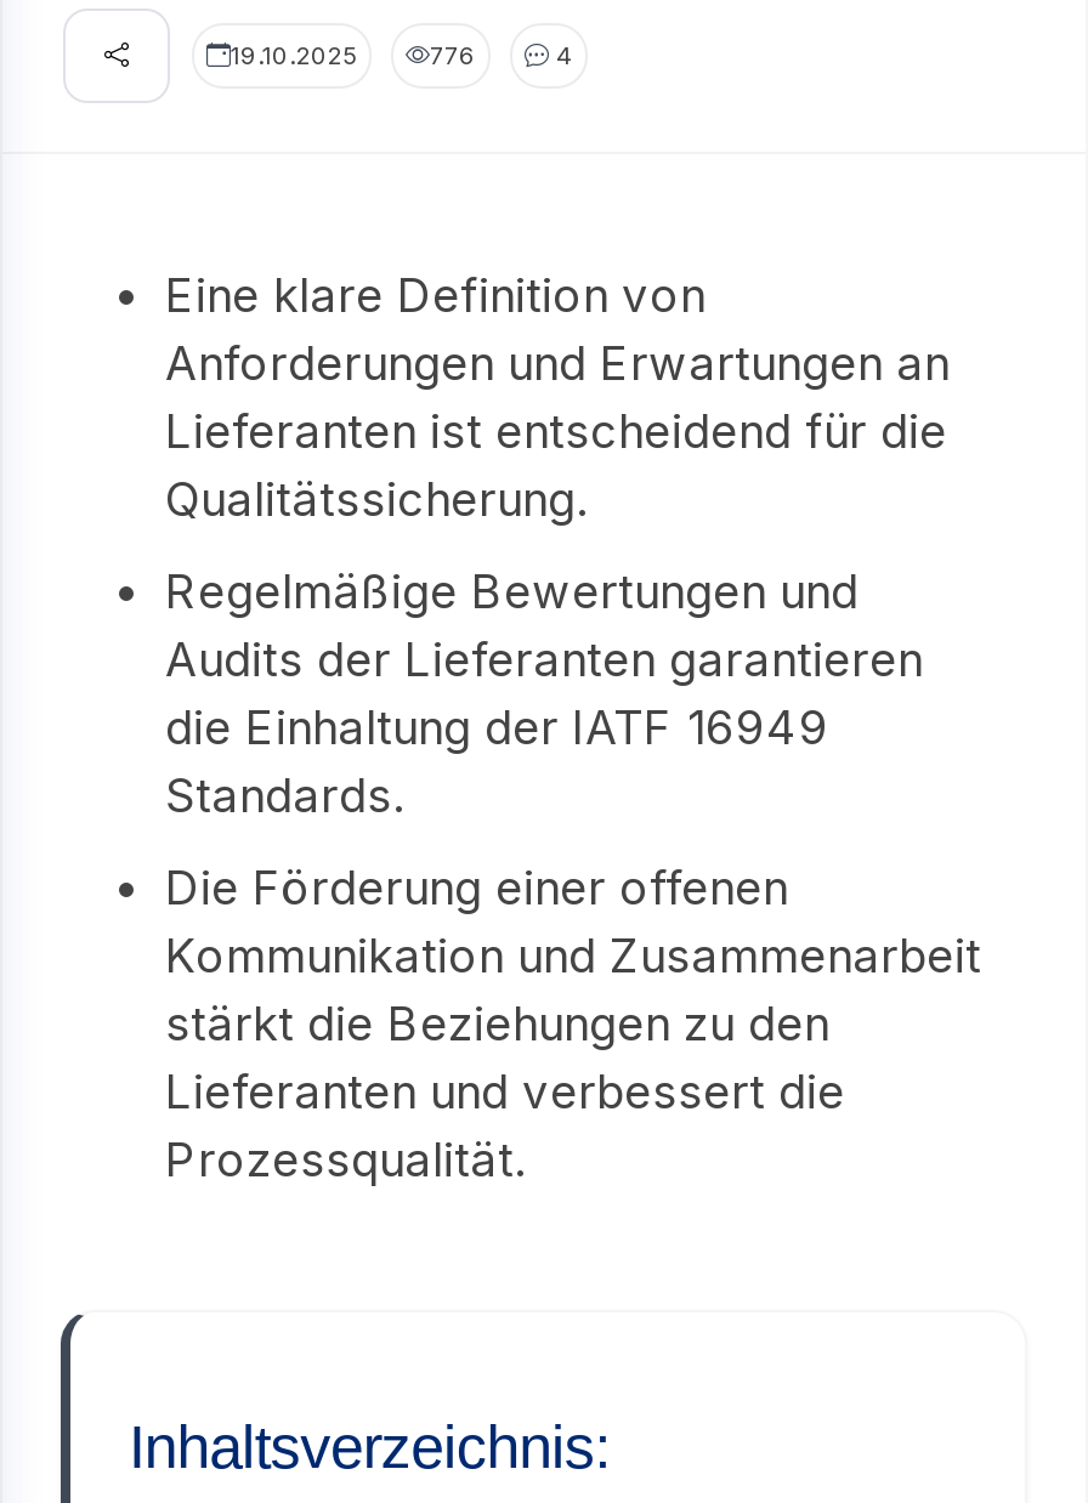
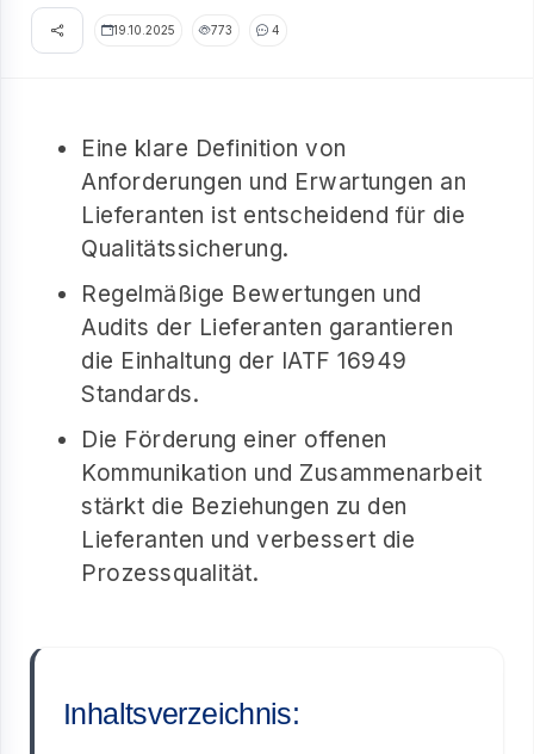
- 776
+ 773
